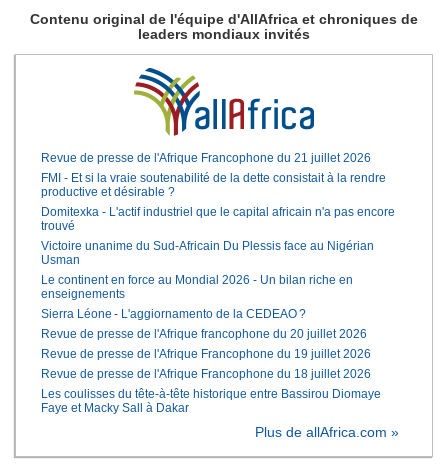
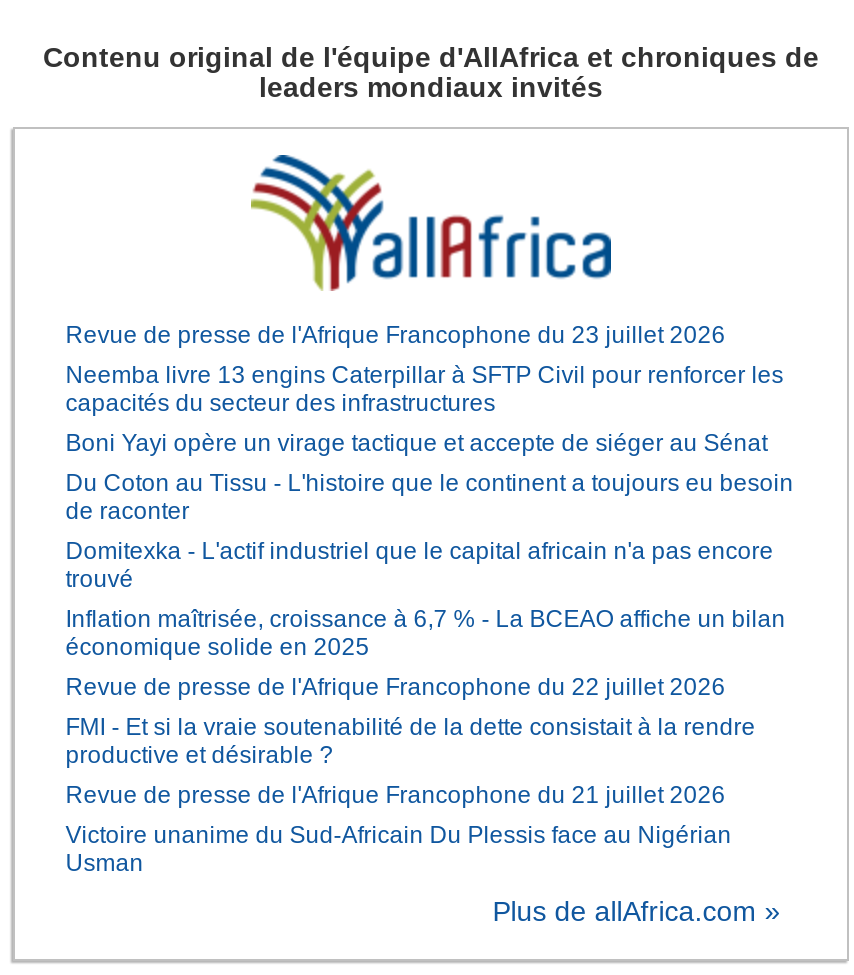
+ Revue de presse de l'Afrique Francophone du 23 juillet 2026
+ Neemba livre 13 engins Caterpillar à SFTP Civil pour renforcer les
+ capacités du secteur des infrastructures
+ Boni Yayi opère un virage tactique et accepte de siéger au Sénat
+ Du Coton au Tissu - L'histoire que le continent a toujours eu besoin
+ de raconter
+ Inflation maîtrisée, croissance à 6,7 % - La BCEAO affiche un bilan
+ économique solide en 2025
+ Revue de presse de l'Afrique Francophone du 22 juillet 2026

moved down: Revue de presse de l'Afrique Francophone du 21 juillet 2026

moved down: FMI - Et si la vraie soutenabilité de la dette consistait à la rendre | productive et désirable ?

moved up: Domitexka - L'actif industriel que le capital africain n'a pas encore | trouvé

moved down: Victoire unanime du Sud-Africain Du Plessis face au Nigérian | Usman

- Le continent en force au Mondial 2026 - Un bilan riche en
- enseignements
- Sierra Léone - L'aggiornamento de la CEDEAO ?
- Revue de presse de l'Afrique francophone du 20 juillet 2026
- Revue de presse de l'Afrique Francophone du 19 juillet 2026
- Revue de presse de l'Afrique Francophone du 18 juillet 2026
- Les coulisses du tête-à-tête historique entre Bassirou Diomaye
- Faye et Macky Sall à Dakar
